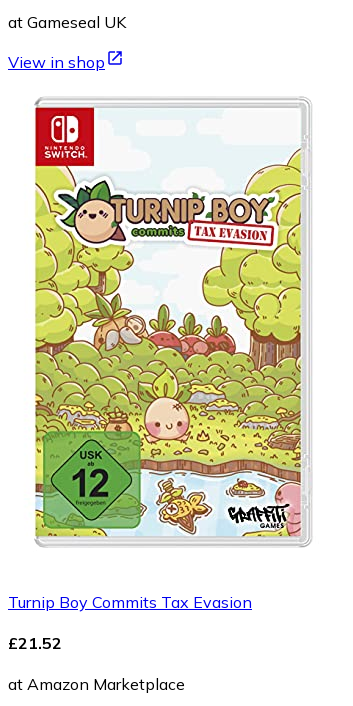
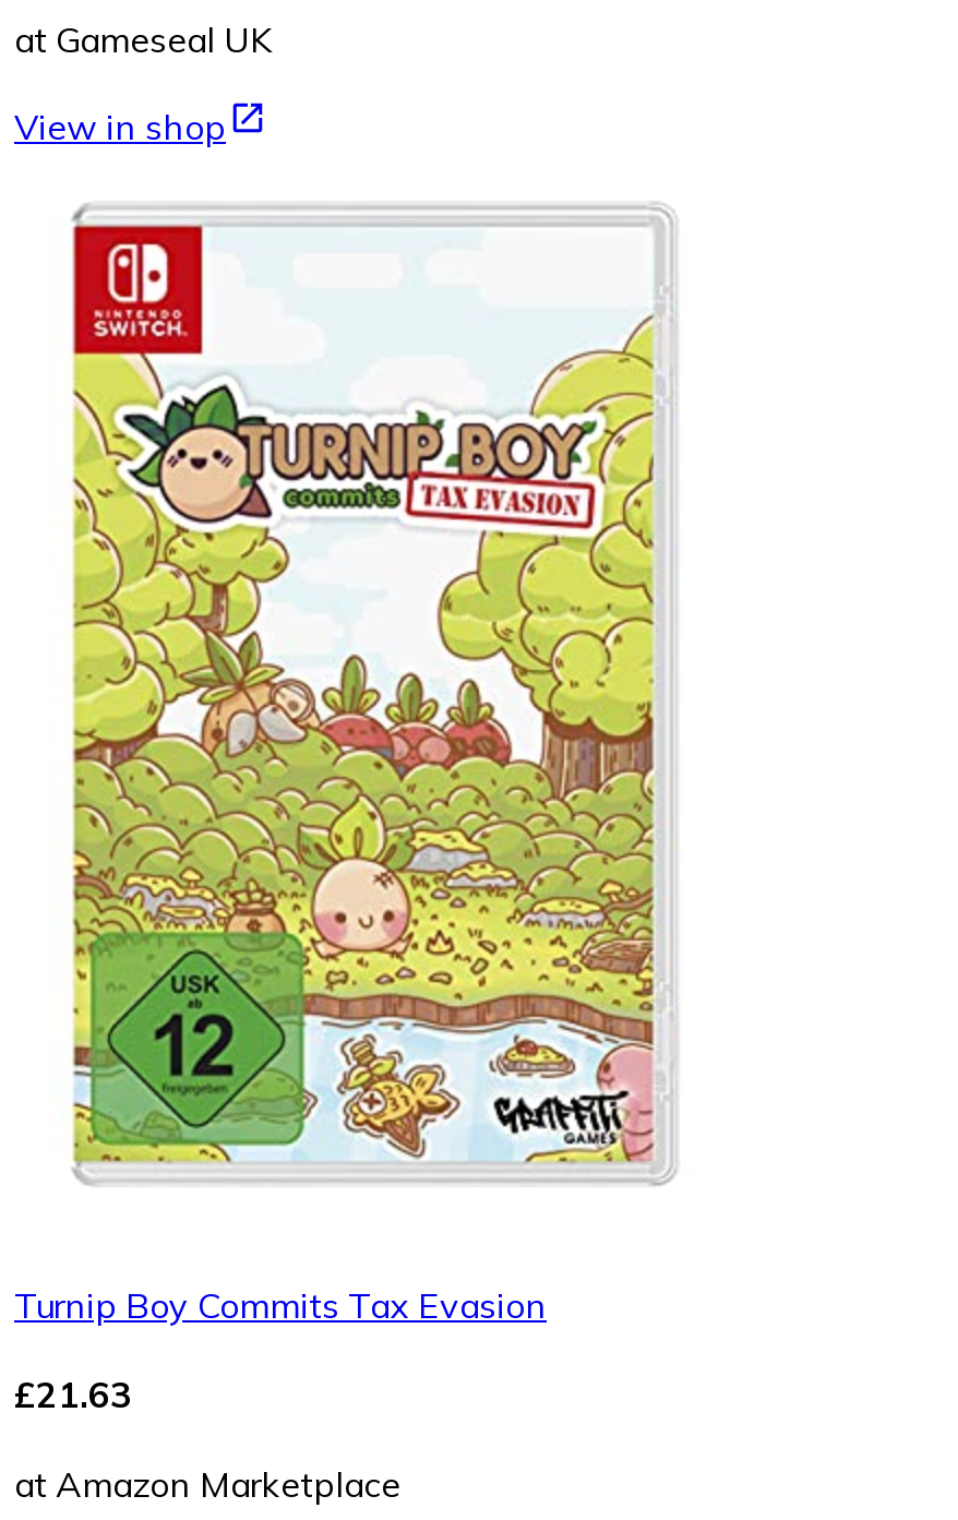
- £21.52
+ £21.63
